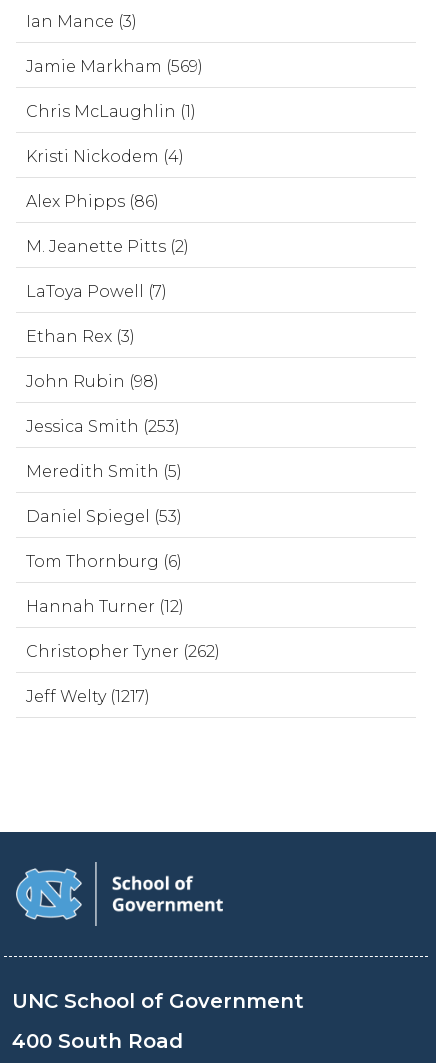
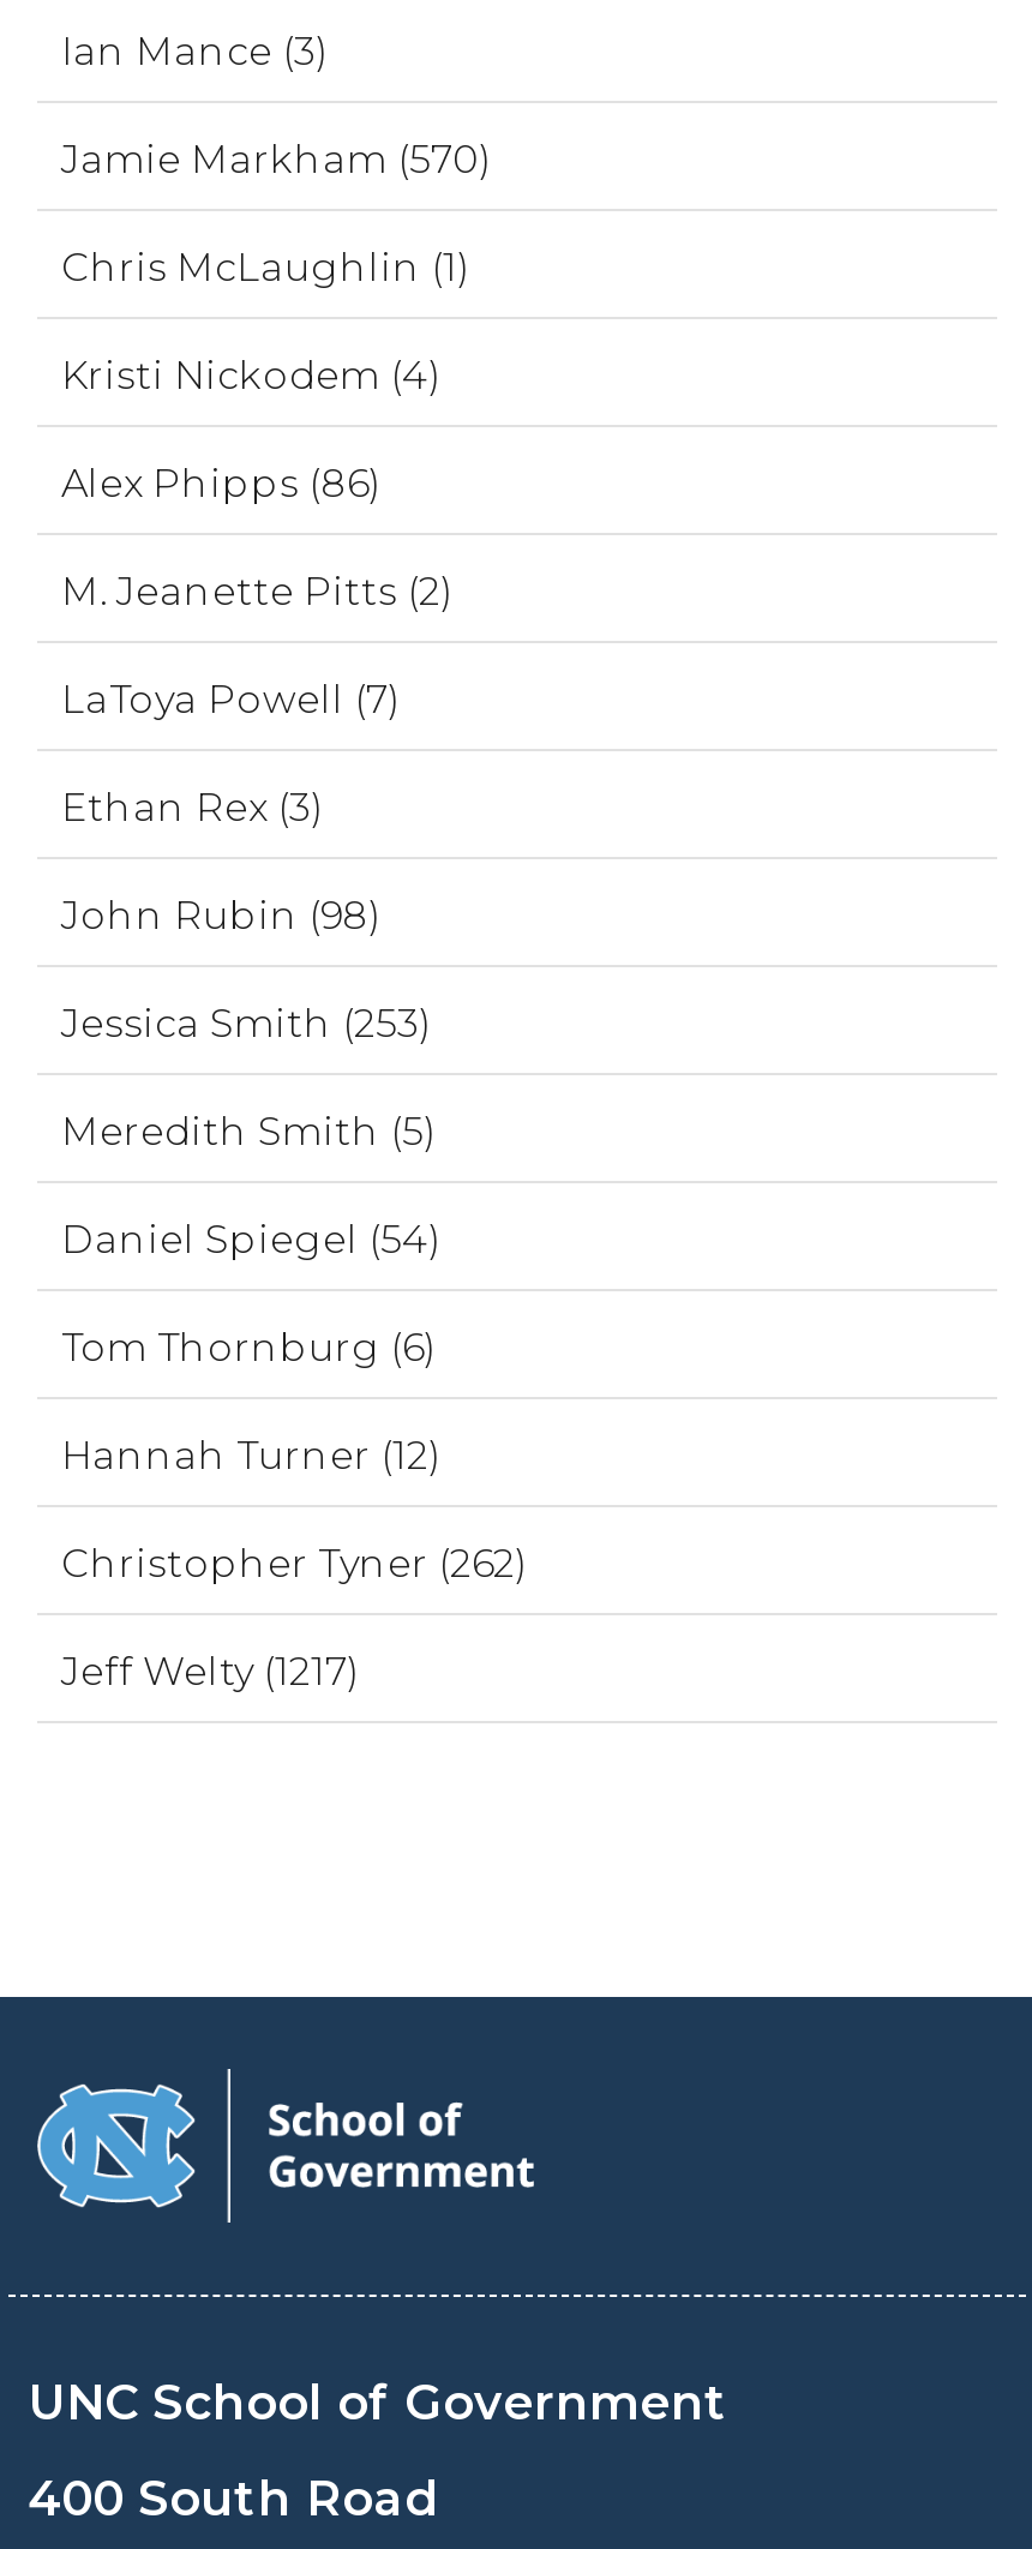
- Jamie Markham (569)
+ Jamie Markham (570)

- Daniel Spiegel (53)
+ Daniel Spiegel (54)
